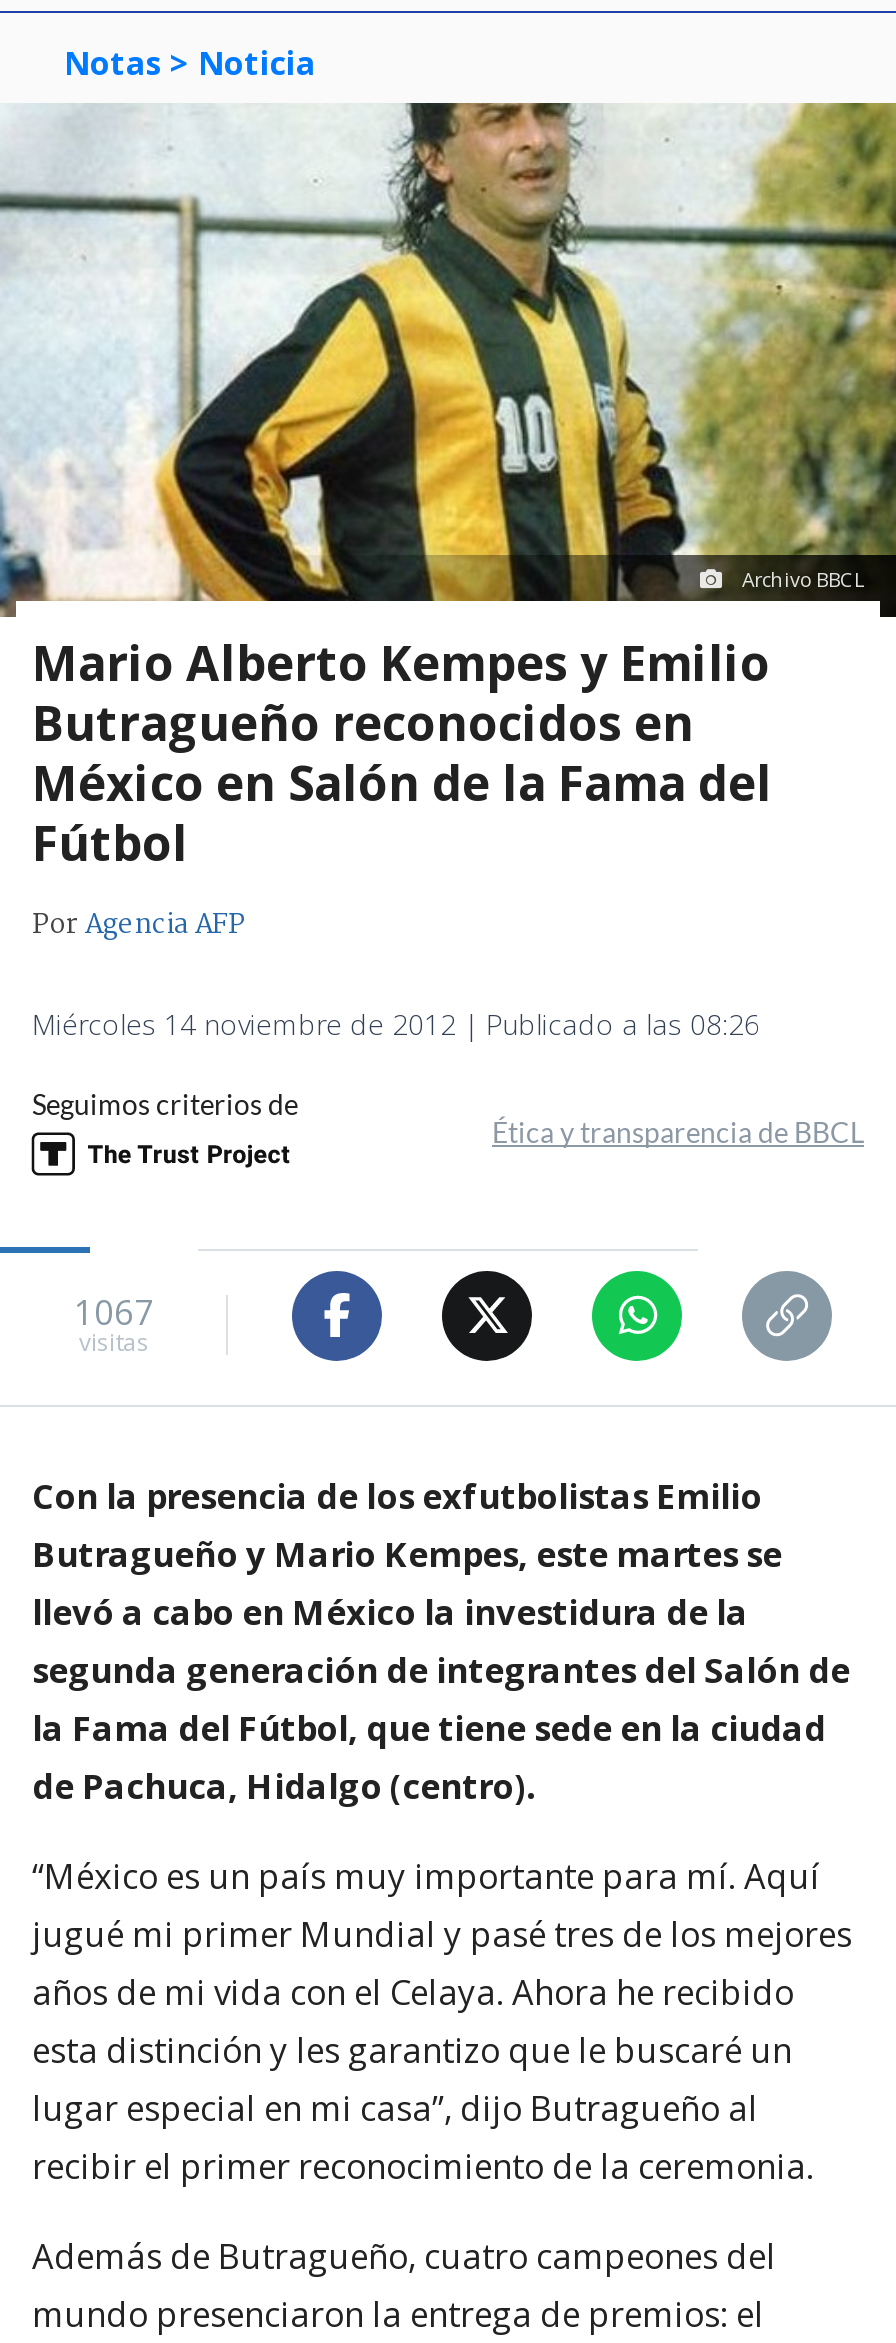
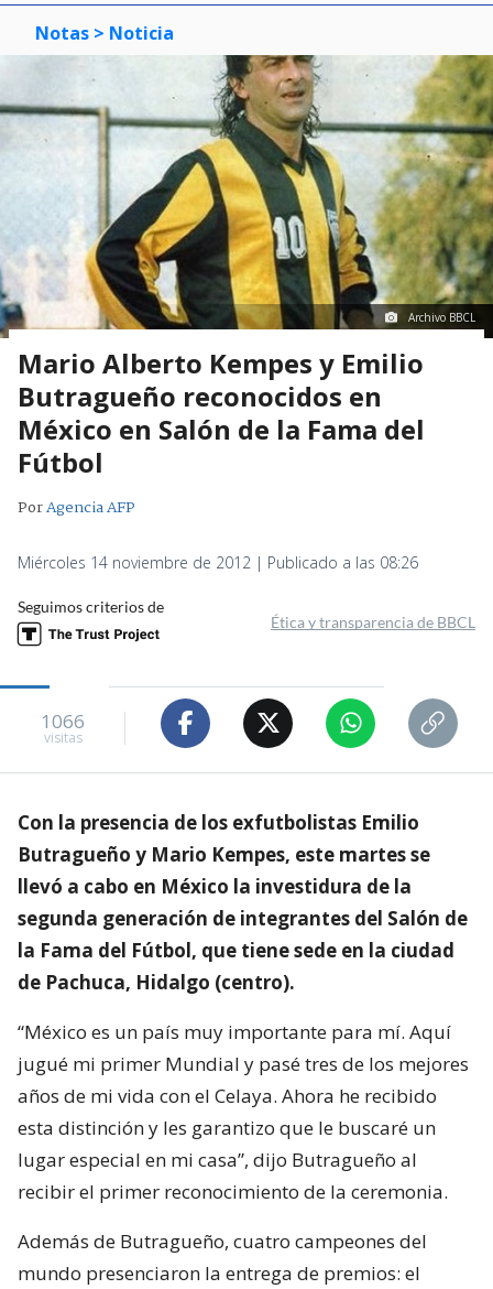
- 1067
+ 1066
